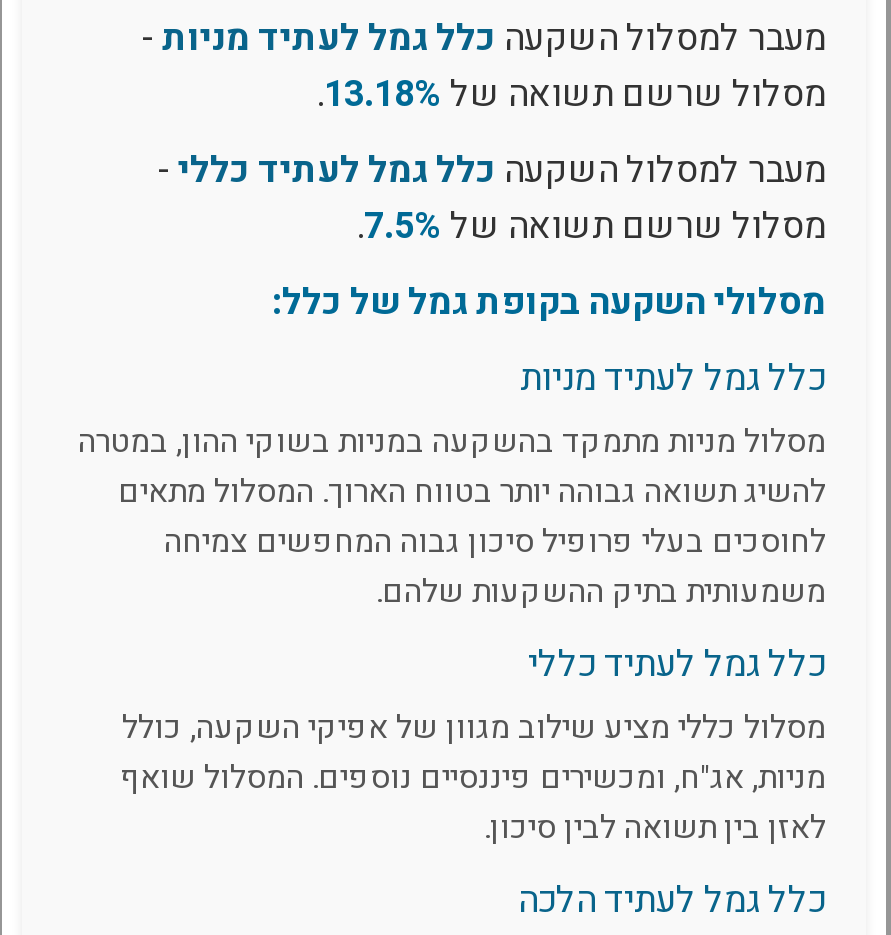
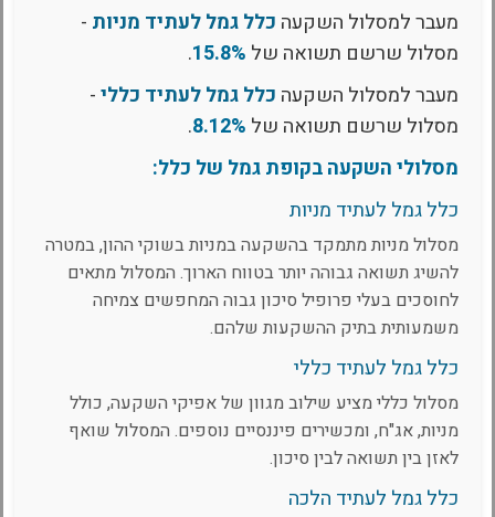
- מסלול שרשם תשואה של 13.18%.
+ מסלול שרשם תשואה של 15.8%.

- מסלול שרשם תשואה של 7.5%.
+ מסלול שרשם תשואה של 8.12%.
